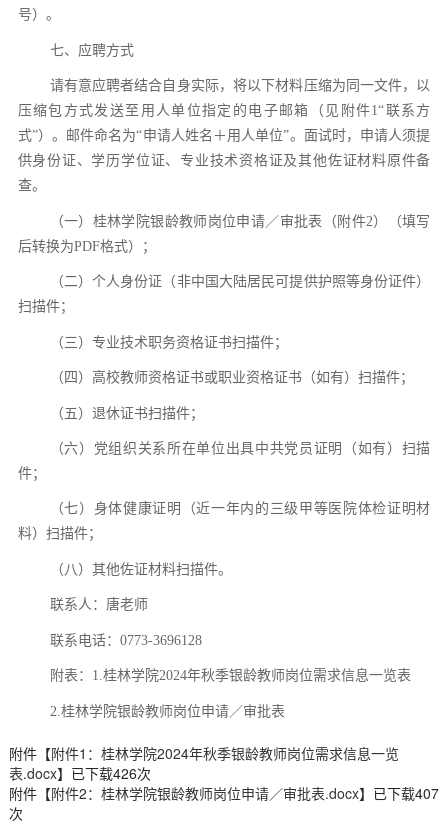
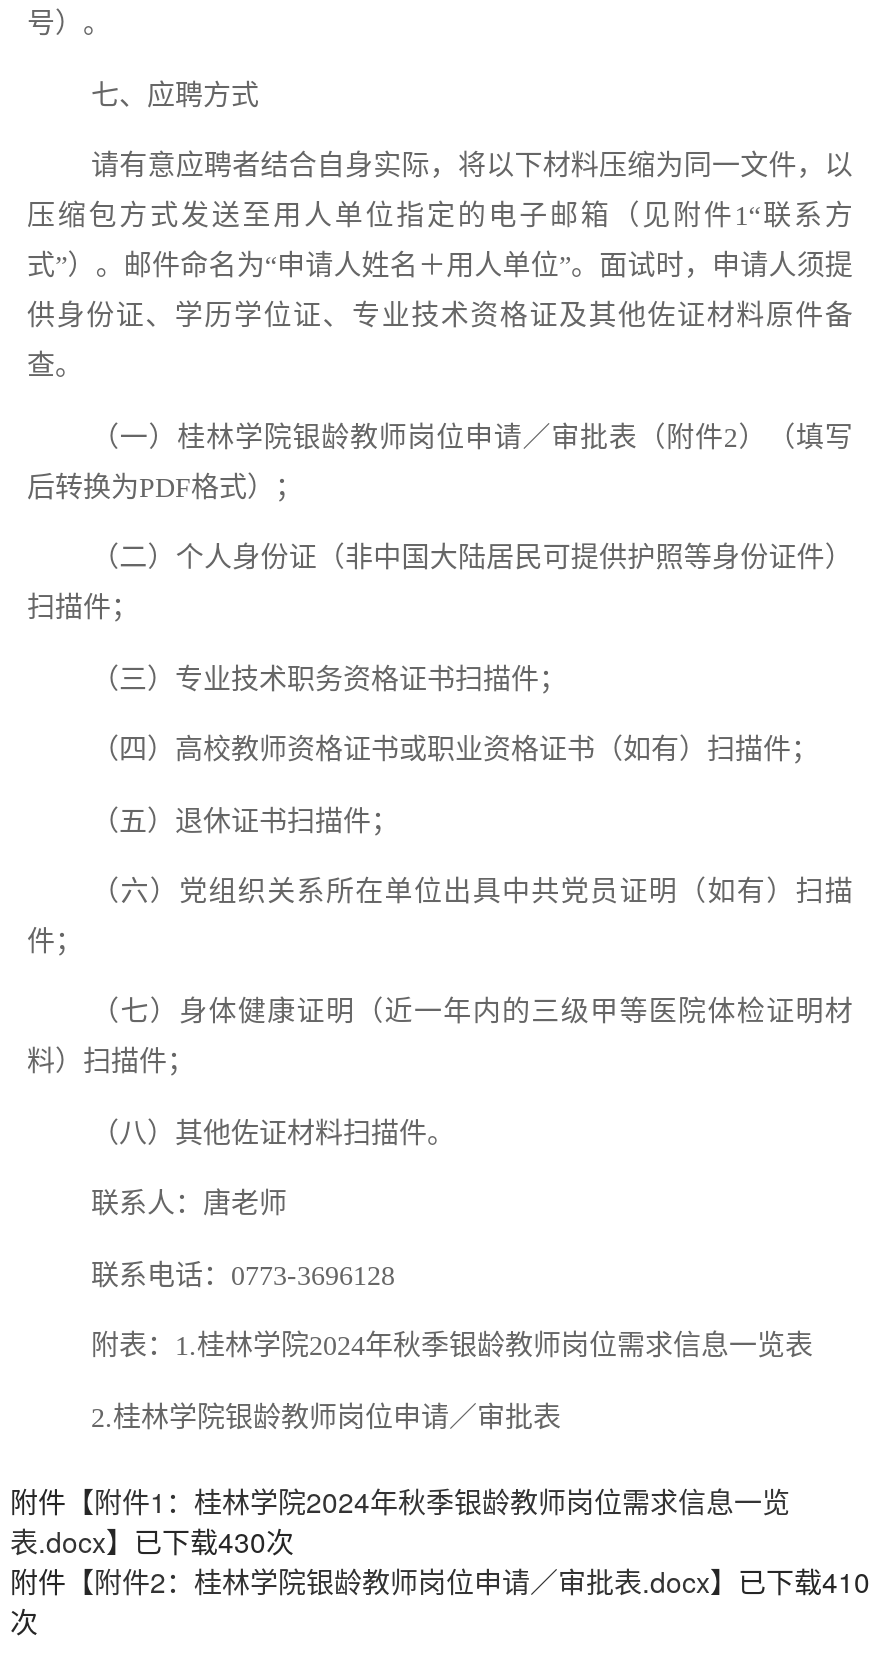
- 表.docx】已下载426次
+ 表.docx】已下载430次

- 附件【附件2：桂林学院银龄教师岗位申请／审批表.docx】已下载407
+ 附件【附件2：桂林学院银龄教师岗位申请／审批表.docx】已下载410
